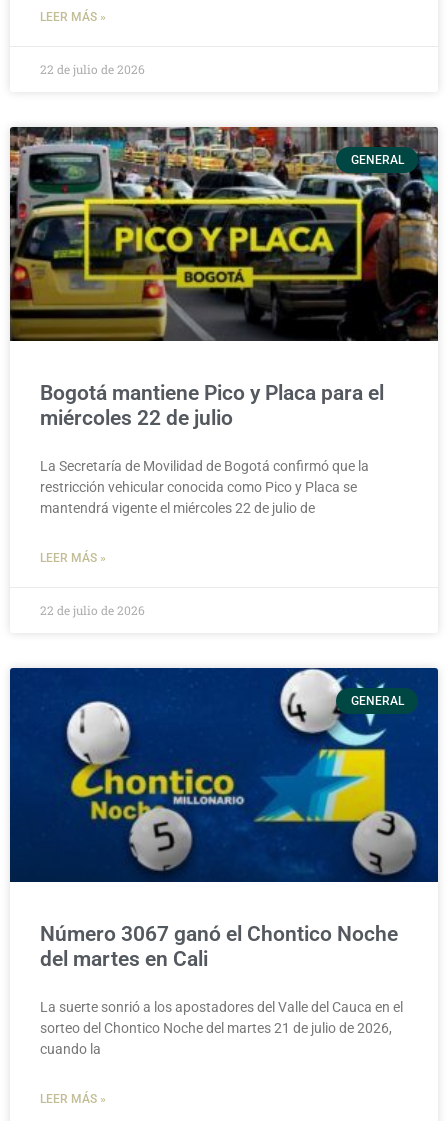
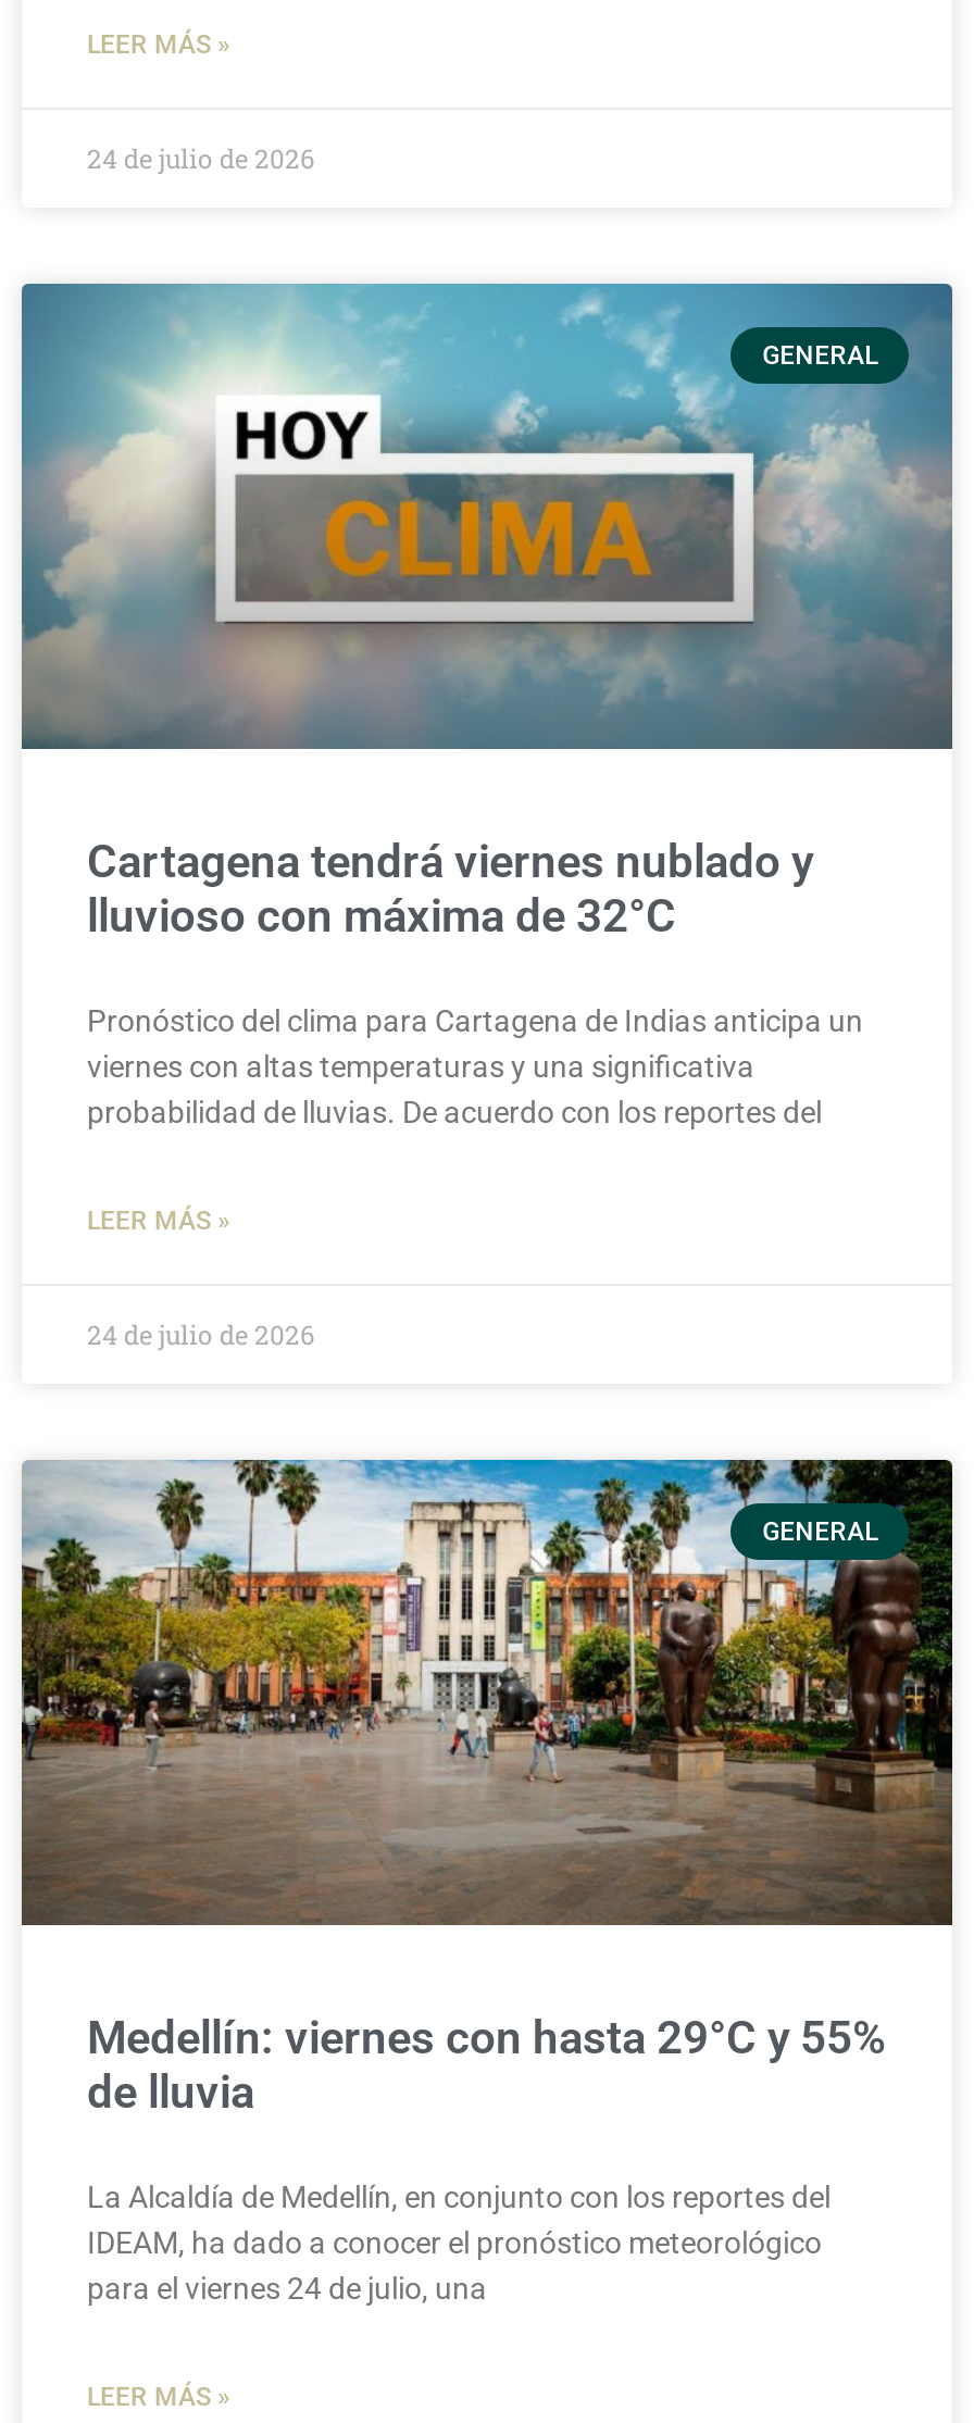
- 22 de julio de 2026
+ 24 de julio de 2026

- [image]
- Bogotá mantiene Pico y Placa para el
- miércoles 22 de julio
+ [image]
+ Cartagena tendrá viernes nublado y
+ lluvioso con máxima de 32°C

- La Secretaría de Movilidad de Bogotá confirmó que la
- restricción vehicular conocida como Pico y Placa se
- mantendrá vigente el miércoles 22 de julio de
+ Pronóstico del clima para Cartagena de Indias anticipa un
+ viernes con altas temperaturas y una significativa
+ probabilidad de lluvias. De acuerdo con los reportes del

- 22 de julio de 2026
+ 24 de julio de 2026

- [image]
- Número 3067 ganó el Chontico Noche
- del martes en Cali
+ [image]
+ Medellín: viernes con hasta 29°C y 55%
+ de lluvia

- La suerte sonrió a los apostadores del Valle del Cauca en el
- sorteo del Chontico Noche del martes 21 de julio de 2026,
- cuando la
+ La Alcaldía de Medellín, en conjunto con los reportes del
+ IDEAM, ha dado a conocer el pronóstico meteorológico
+ para el viernes 24 de julio, una
